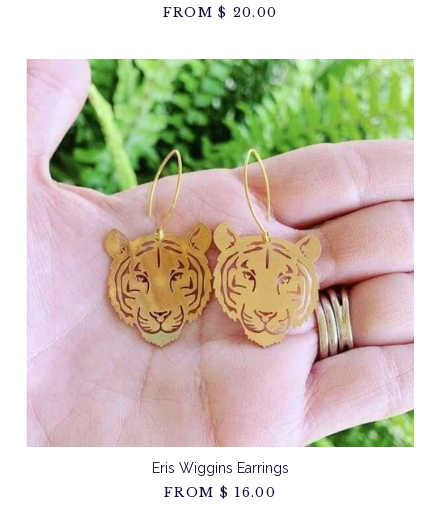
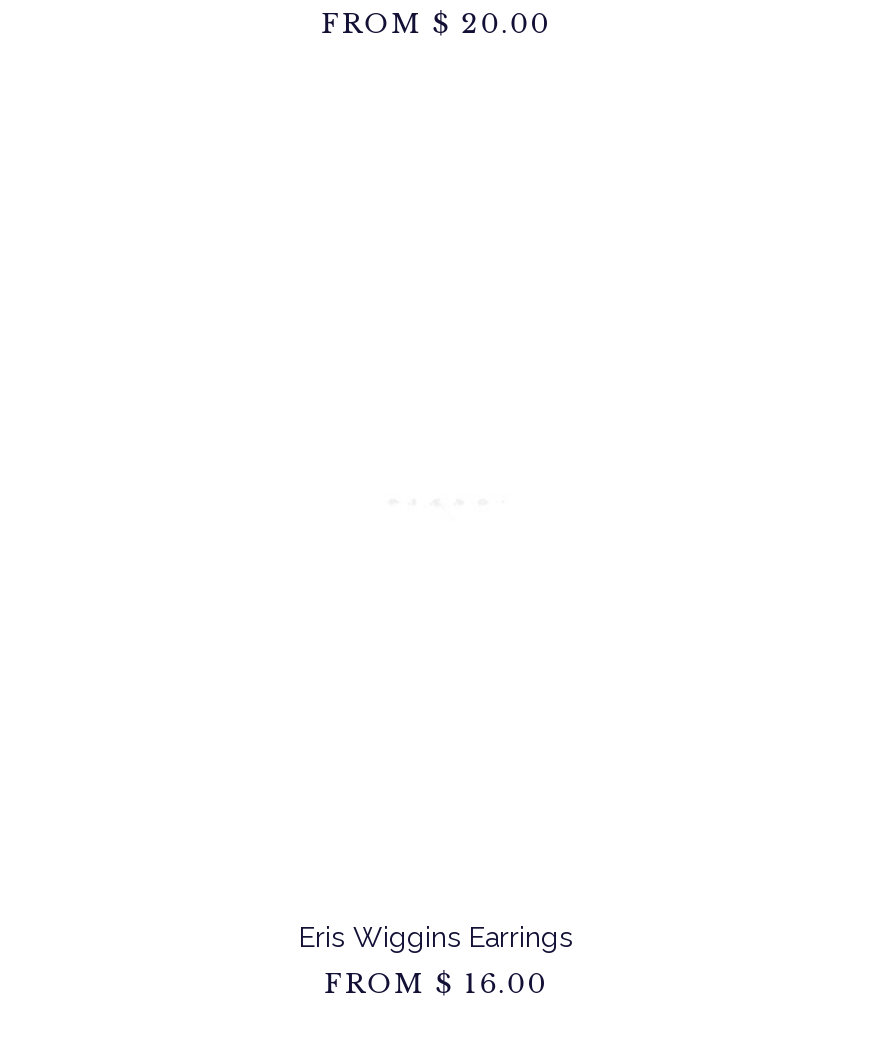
- [image]
